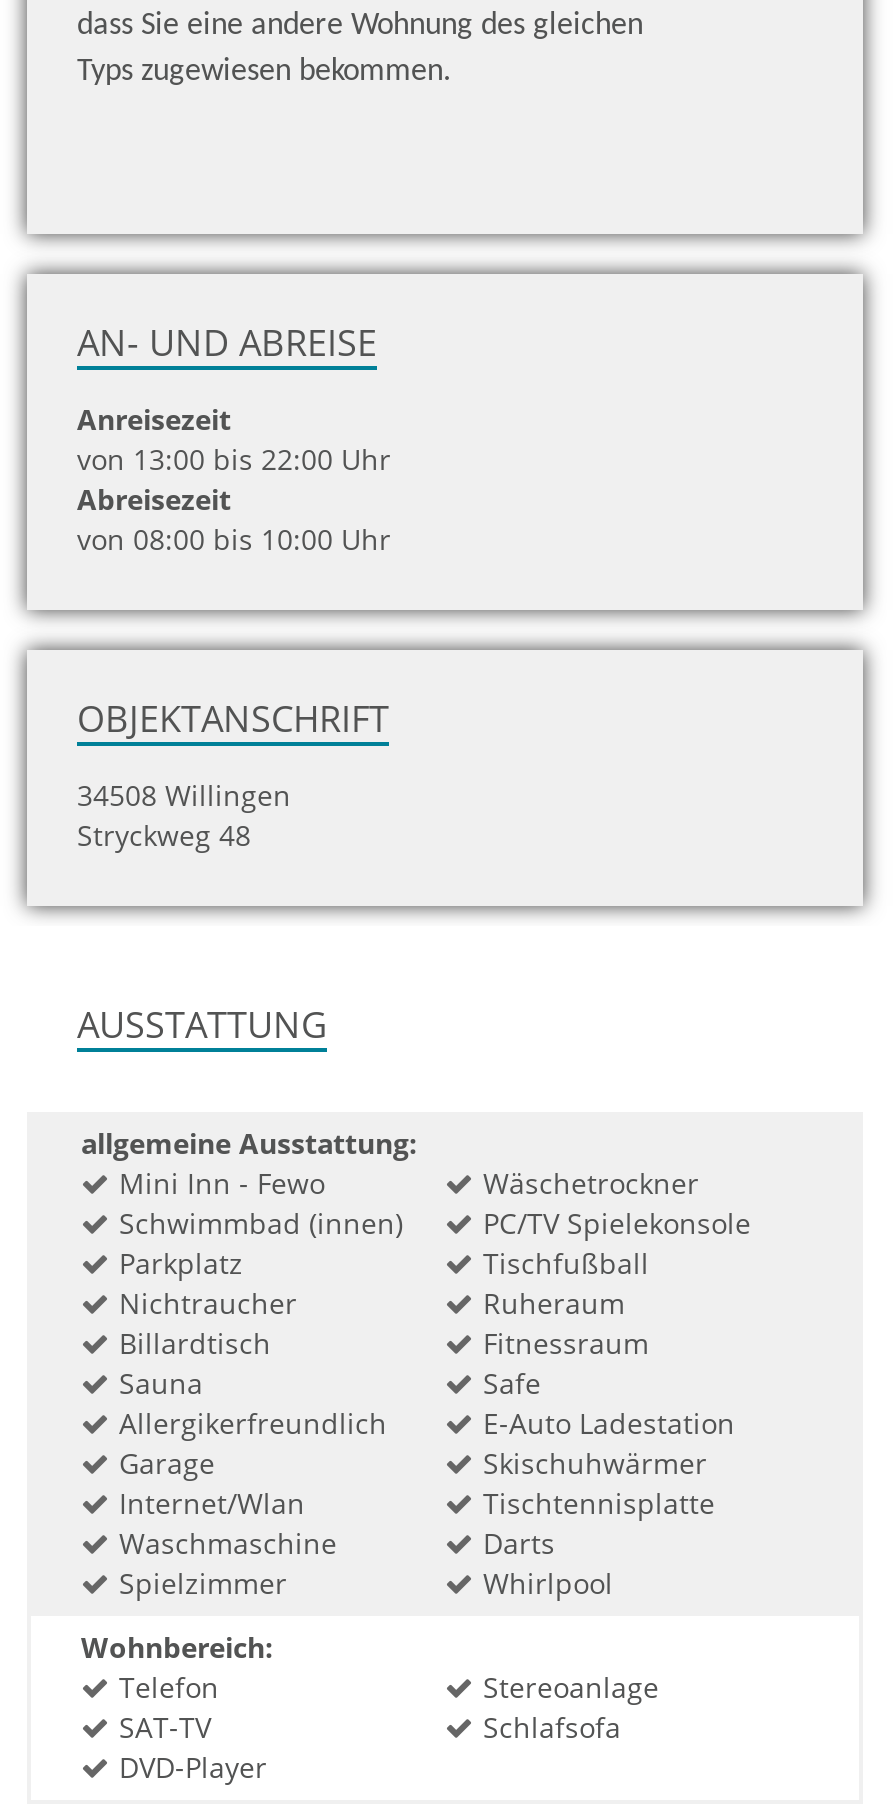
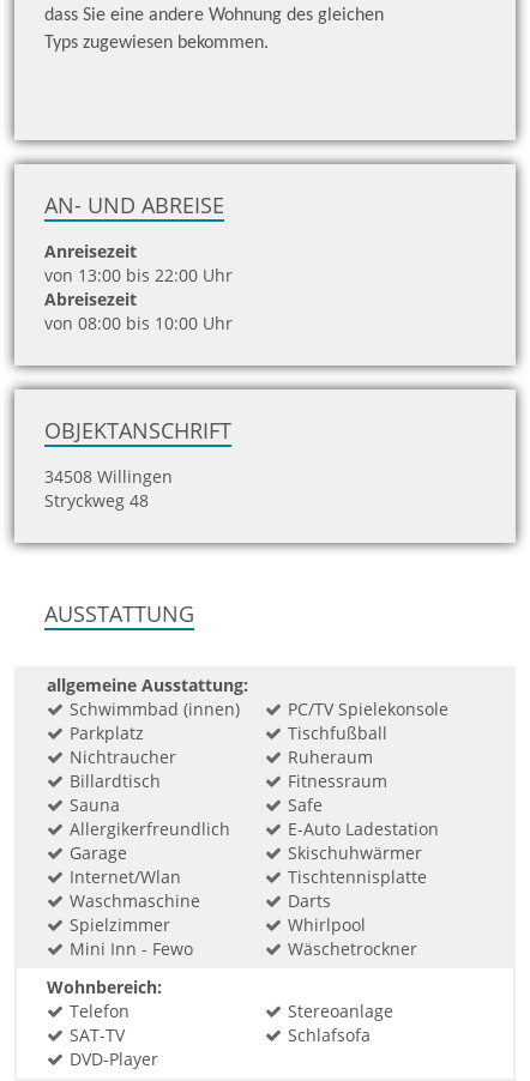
moved down: Mini Inn - Fewo | Wäschetrockner

moved up: Schwimmbad (innen) | PC/TV Spielekonsole | Parkplatz | ... | Spielzimmer | Whirlpool
